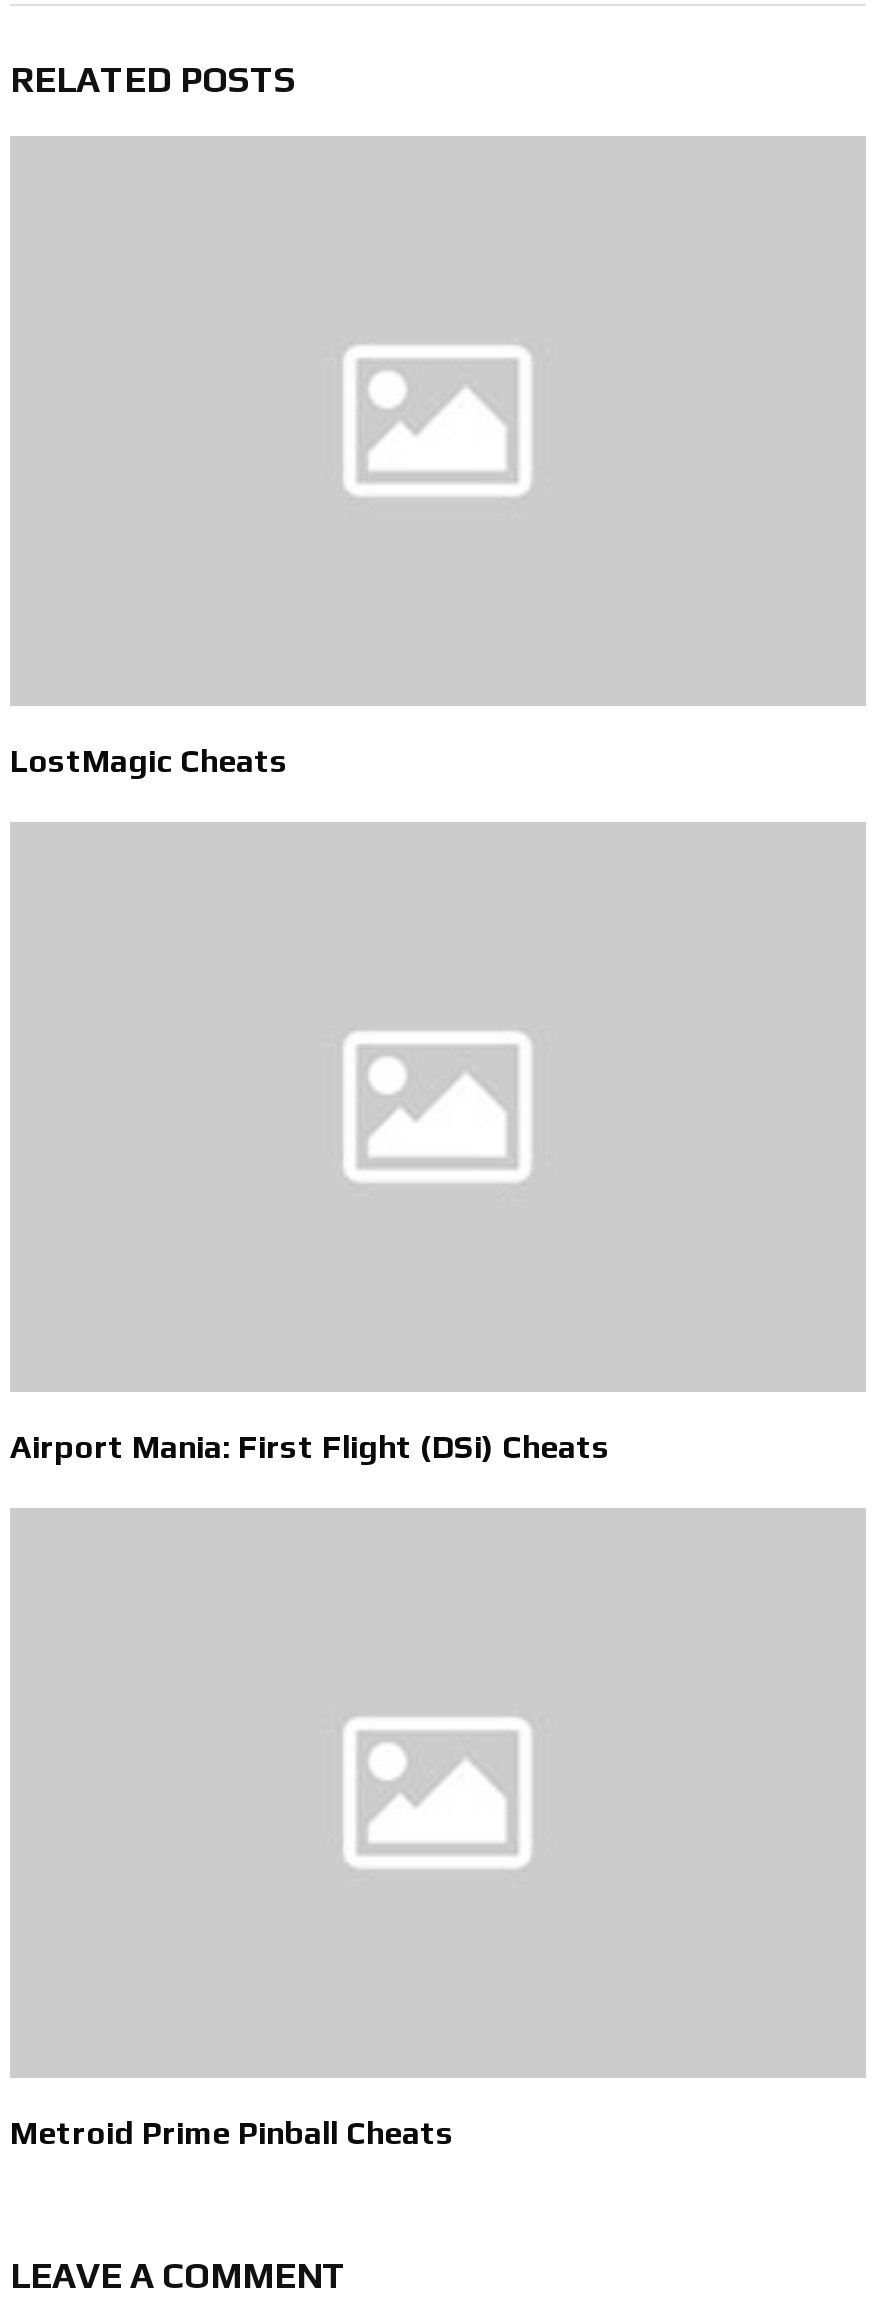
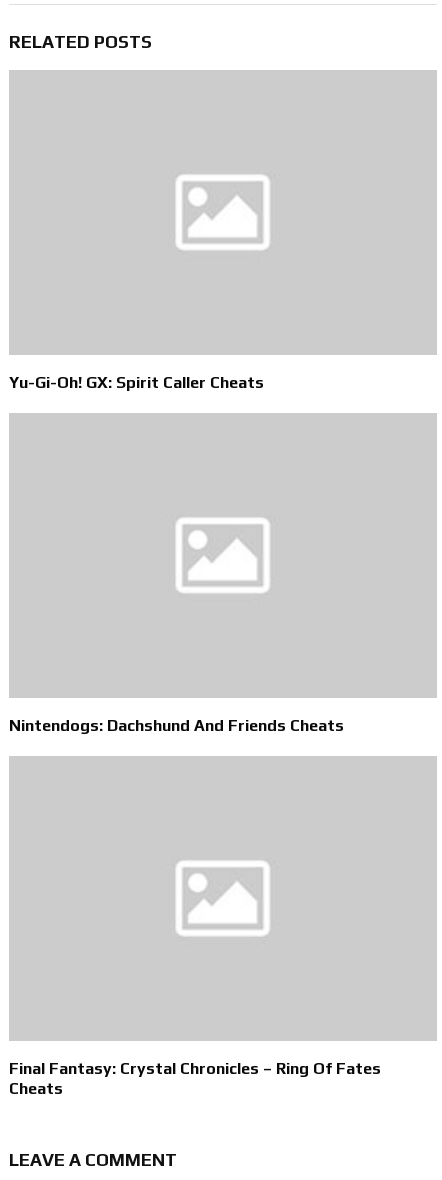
- LostMagic Cheats
+ Yu-Gi-Oh! GX: Spirit Caller Cheats

- Airport Mania: First Flight (DSi) Cheats
+ Nintendogs: Dachshund And Friends Cheats

- Metroid Prime Pinball Cheats
+ Final Fantasy: Crystal Chronicles – Ring Of Fates
+ Cheats
